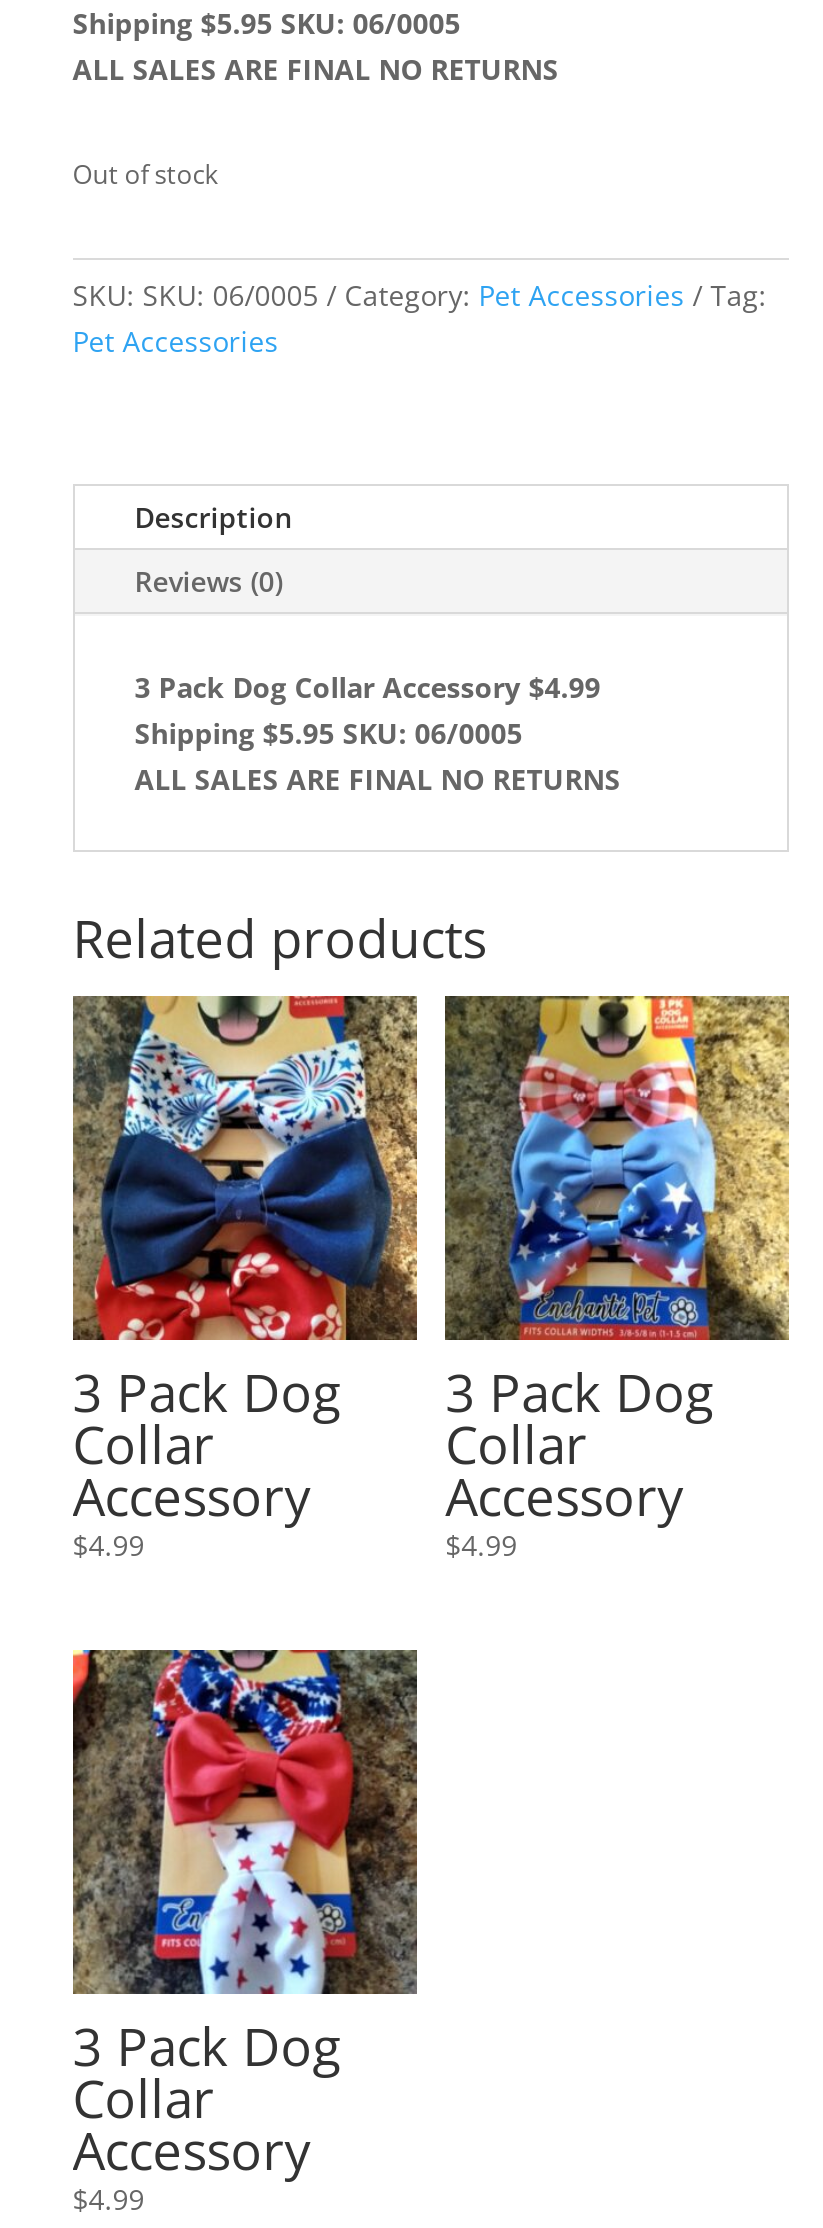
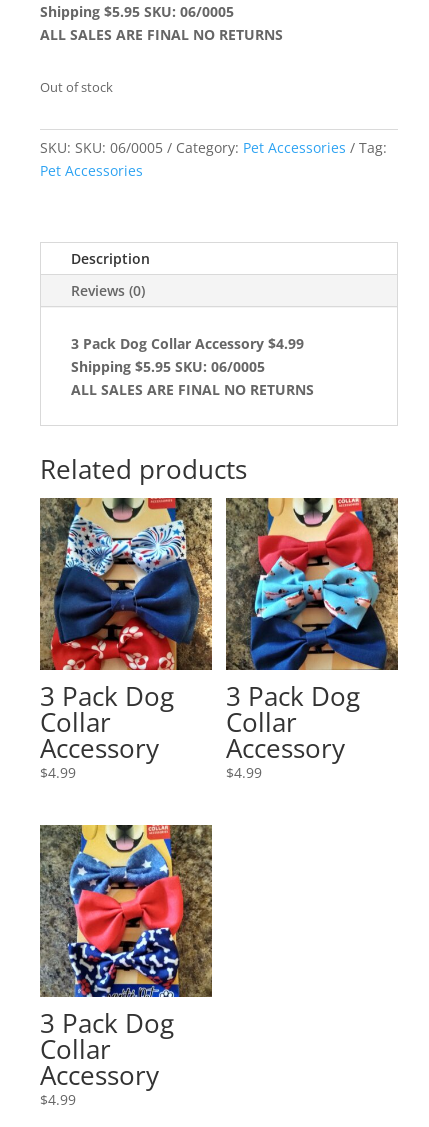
- [image]
+ [image]

- [image]
+ [image]
